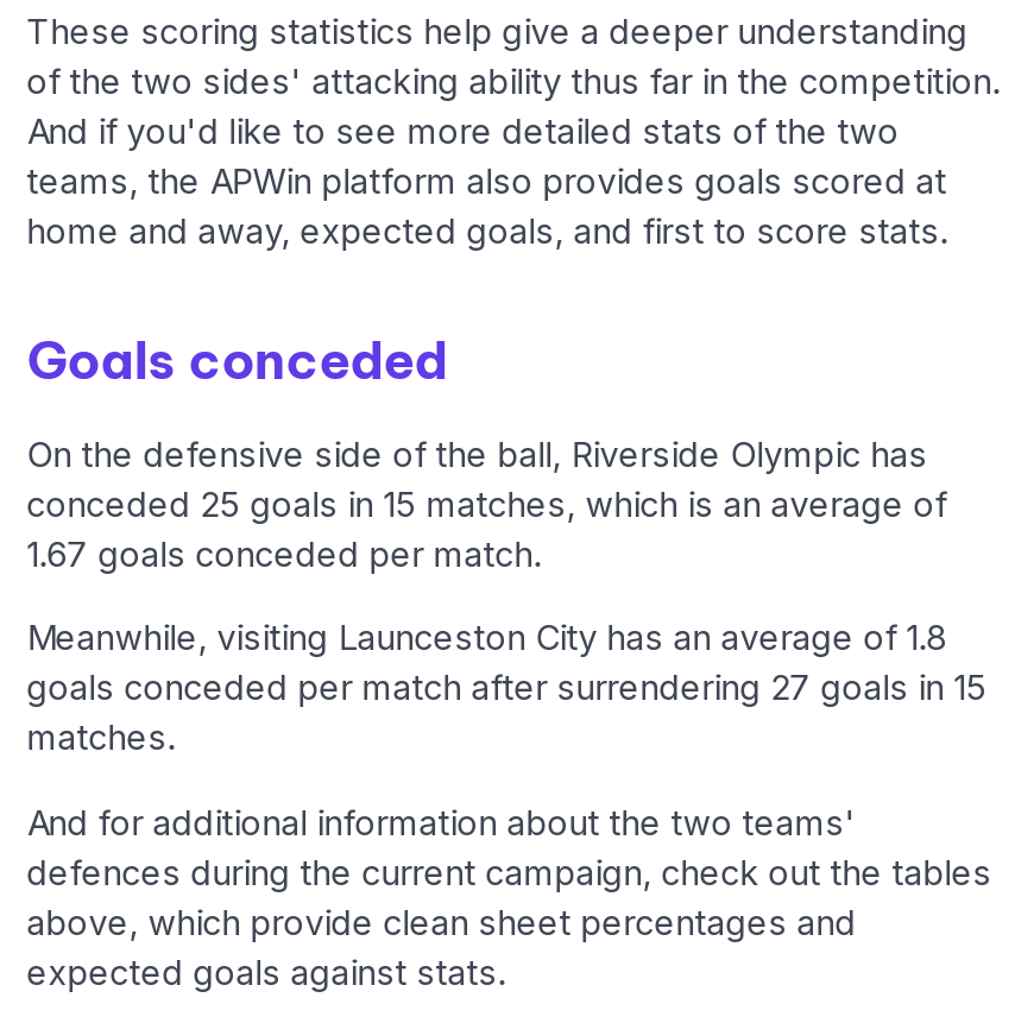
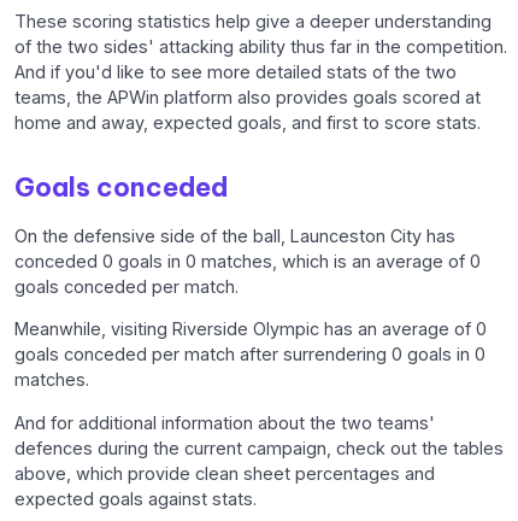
- On the defensive side of the ball, Riverside Olympic has
- conceded 25 goals in 15 matches, which is an average of
- 1.67 goals conceded per match.
+ On the defensive side of the ball, Launceston City has
+ conceded 0 goals in 0 matches, which is an average of 0
+ goals conceded per match.

- Meanwhile, visiting Launceston City has an average of 1.8
- goals conceded per match after surrendering 27 goals in 15
+ Meanwhile, visiting Riverside Olympic has an average of 0
+ goals conceded per match after surrendering 0 goals in 0
